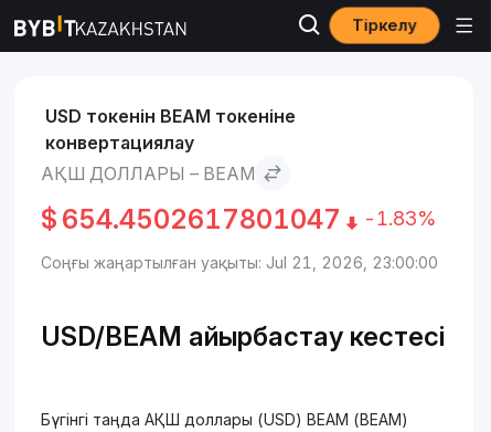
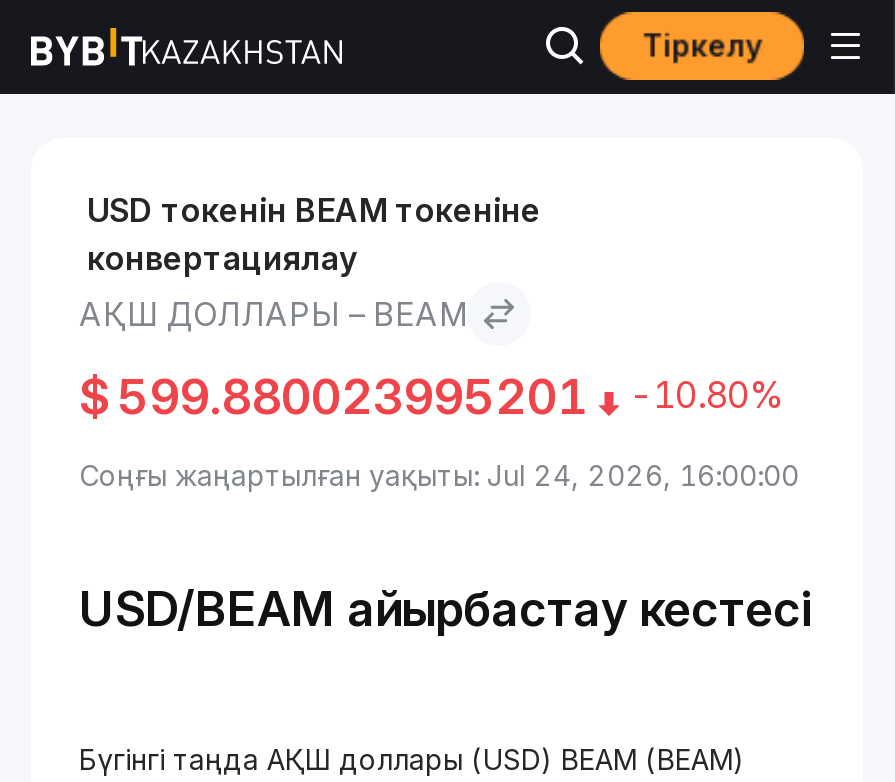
- $ 654.4502617801047
+ $ 599.880023995201

- -1.83%
+ -10.80%

- Соңғы жаңартылған уақыты: Jul 21, 2026, 23:00:00
+ Соңғы жаңартылған уақыты: Jul 24, 2026, 16:00:00
